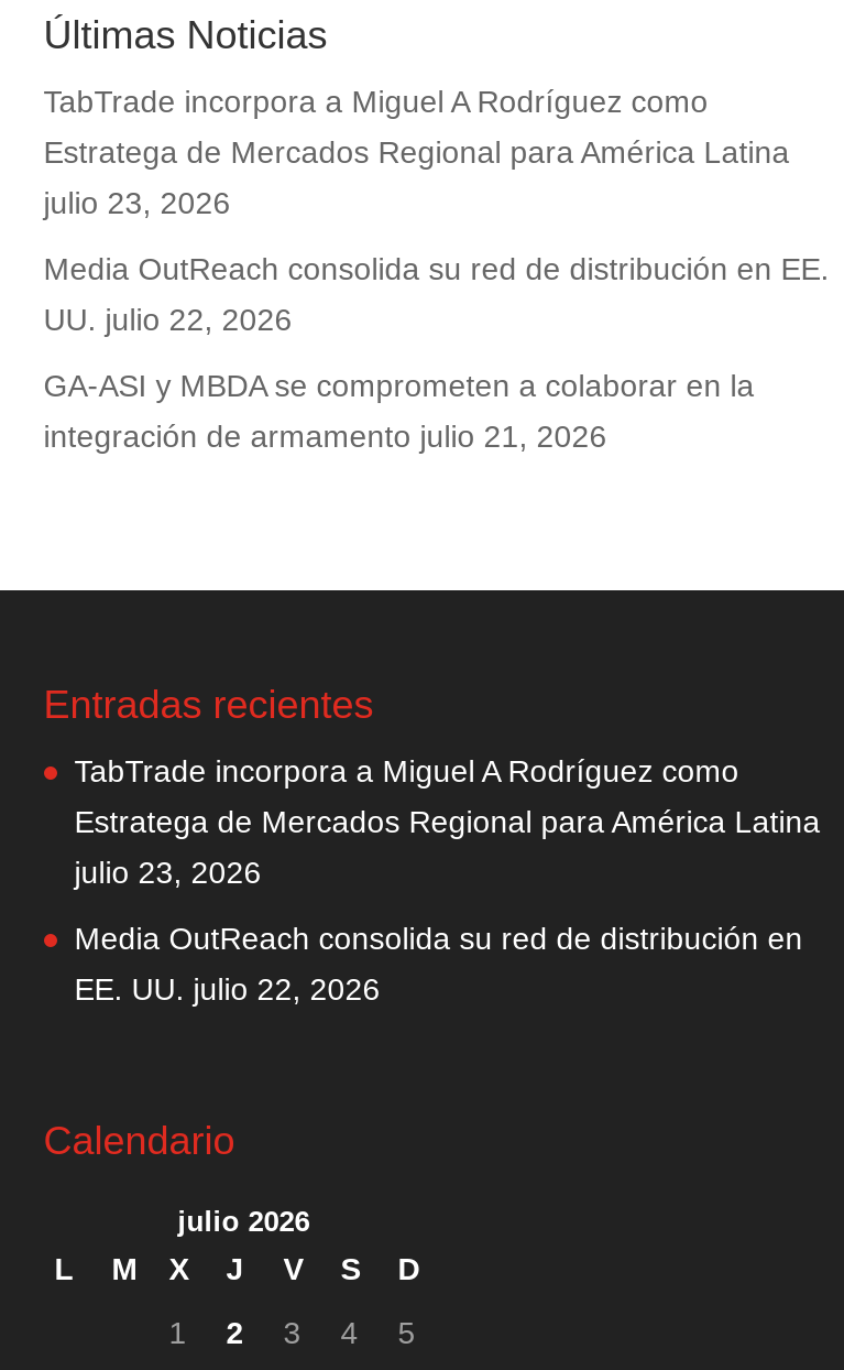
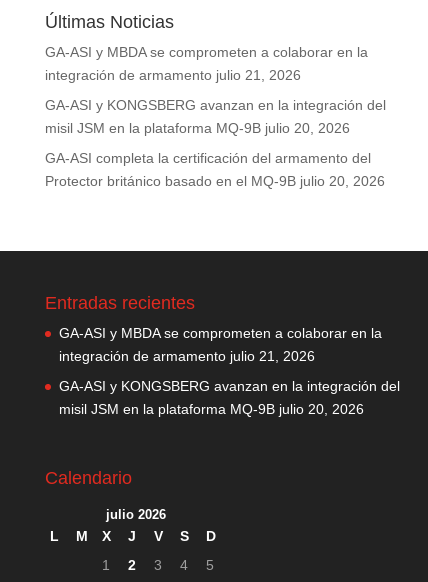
- TabTrade incorpora a Miguel A Rodríguez como
- Estratega de Mercados Regional para América Latina
- julio 23, 2026
- Media OutReach consolida su red de distribución en EE.
- UU. julio 22, 2026

moved up: GA-ASI y MBDA se comprometen a colaborar en la | integración de armamento julio 21, 2026

+ GA-ASI y KONGSBERG avanzan en la integración del
+ misil JSM en la plataforma MQ-9B julio 20, 2026
+ GA-ASI completa la certificación del armamento del
+ Protector británico basado en el MQ-9B julio 20, 2026

- TabTrade incorpora a Miguel A Rodríguez como
- Estratega de Mercados Regional para América Latina
- julio 23, 2026
+ GA-ASI y MBDA se comprometen a colaborar en la
+ integración de armamento julio 21, 2026

- Media OutReach consolida su red de distribución en
- EE. UU. julio 22, 2026
+ GA-ASI y KONGSBERG avanzan en la integración del
+ misil JSM en la plataforma MQ-9B julio 20, 2026
